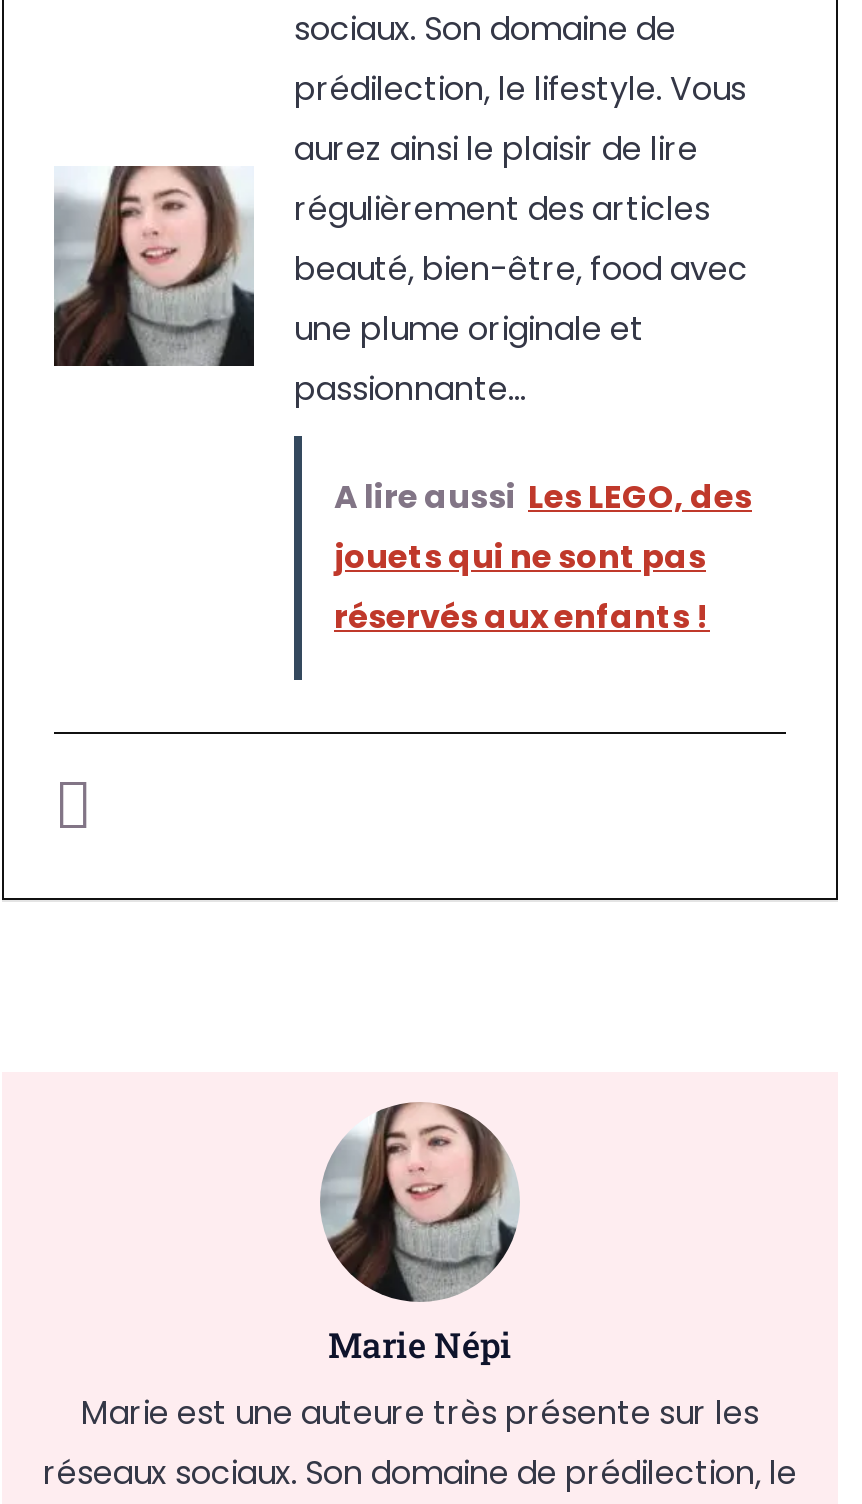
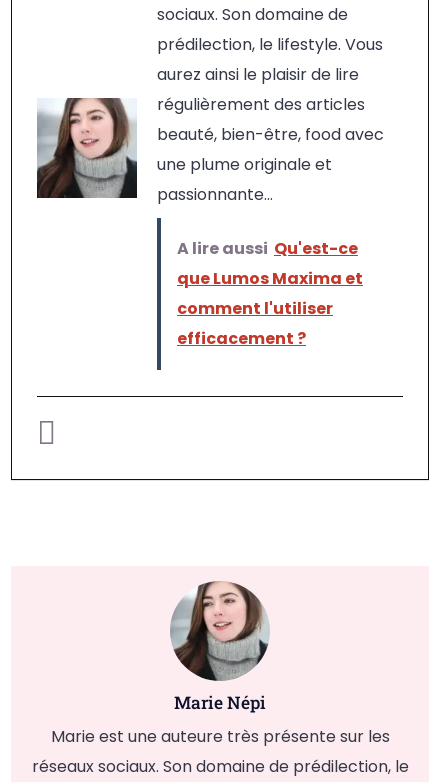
- [image]
+ [image]

- A lire aussi Les LEGO, des
- jouets qui ne sont pas
- réservés aux enfants !
+ A lire aussi Qu'est-ce
+ que Lumos Maxima et
+ comment l'utiliser
+ efficacement ?
